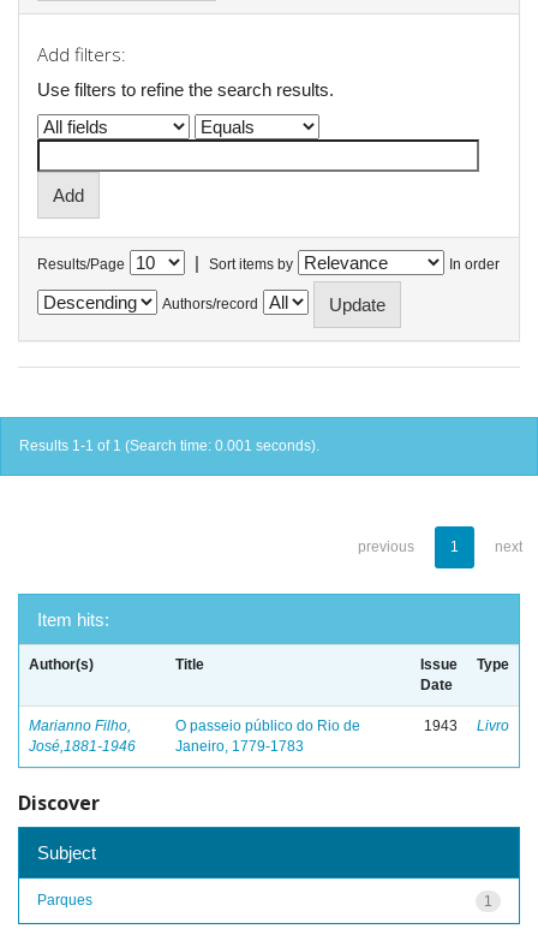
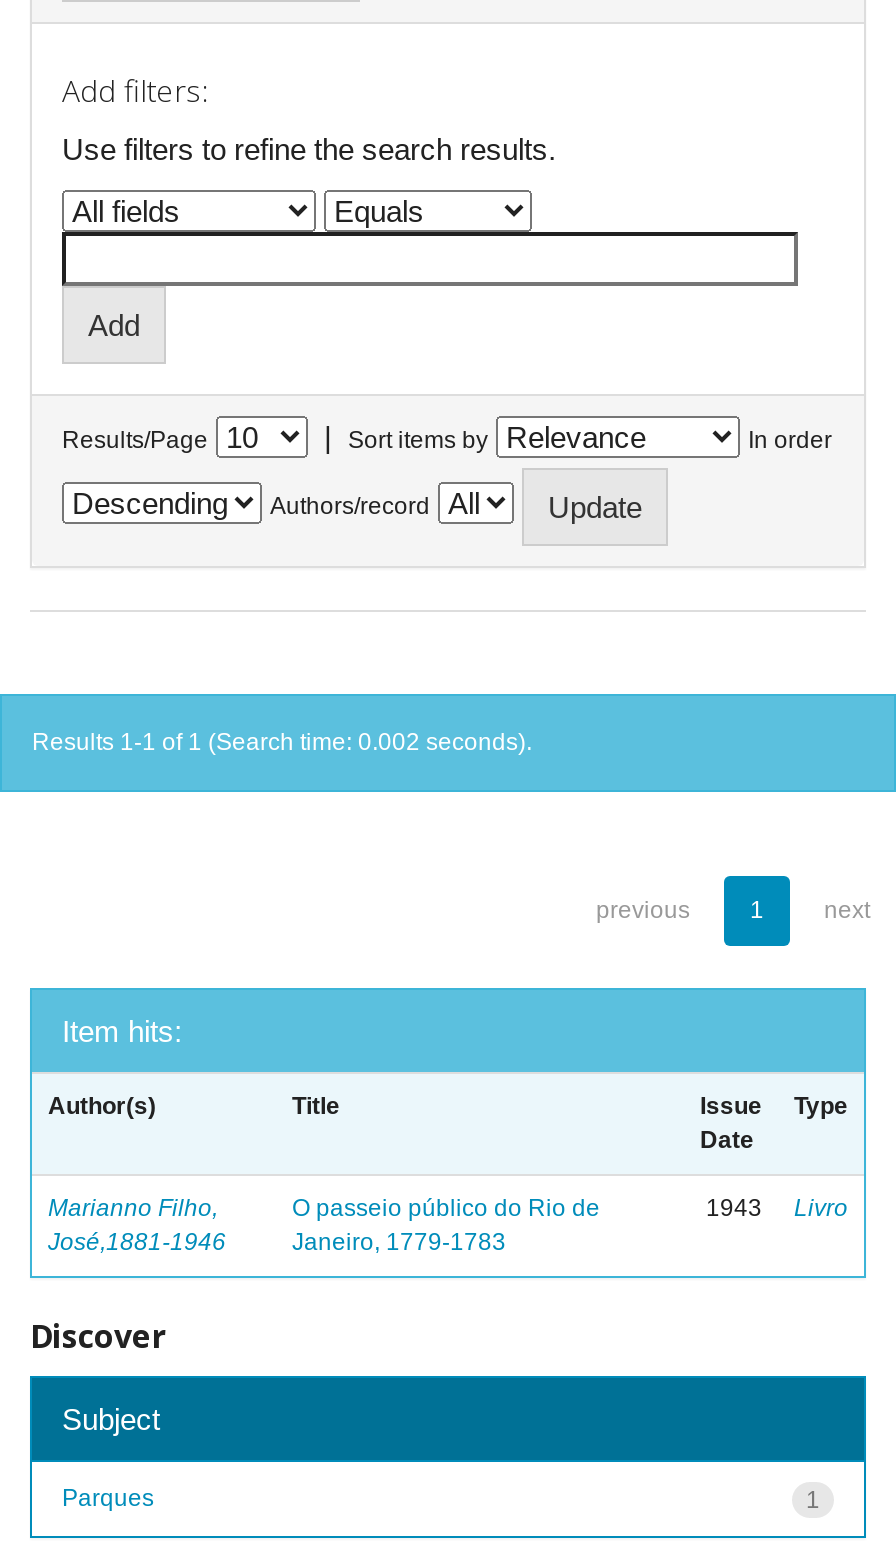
- Results 1-1 of 1 (Search time: 0.001 seconds).
+ Results 1-1 of 1 (Search time: 0.002 seconds).
